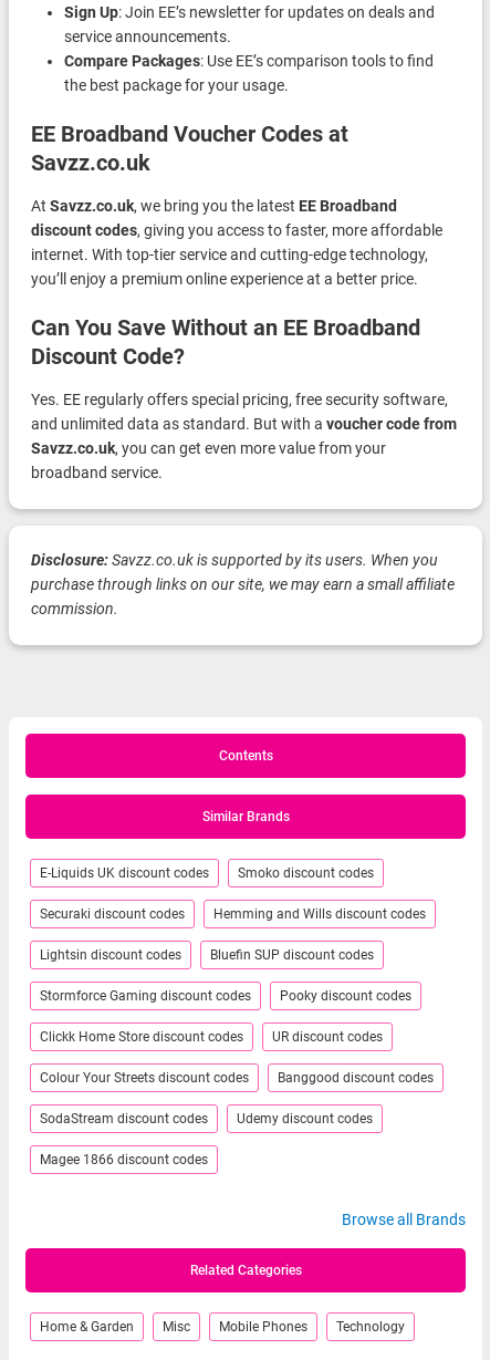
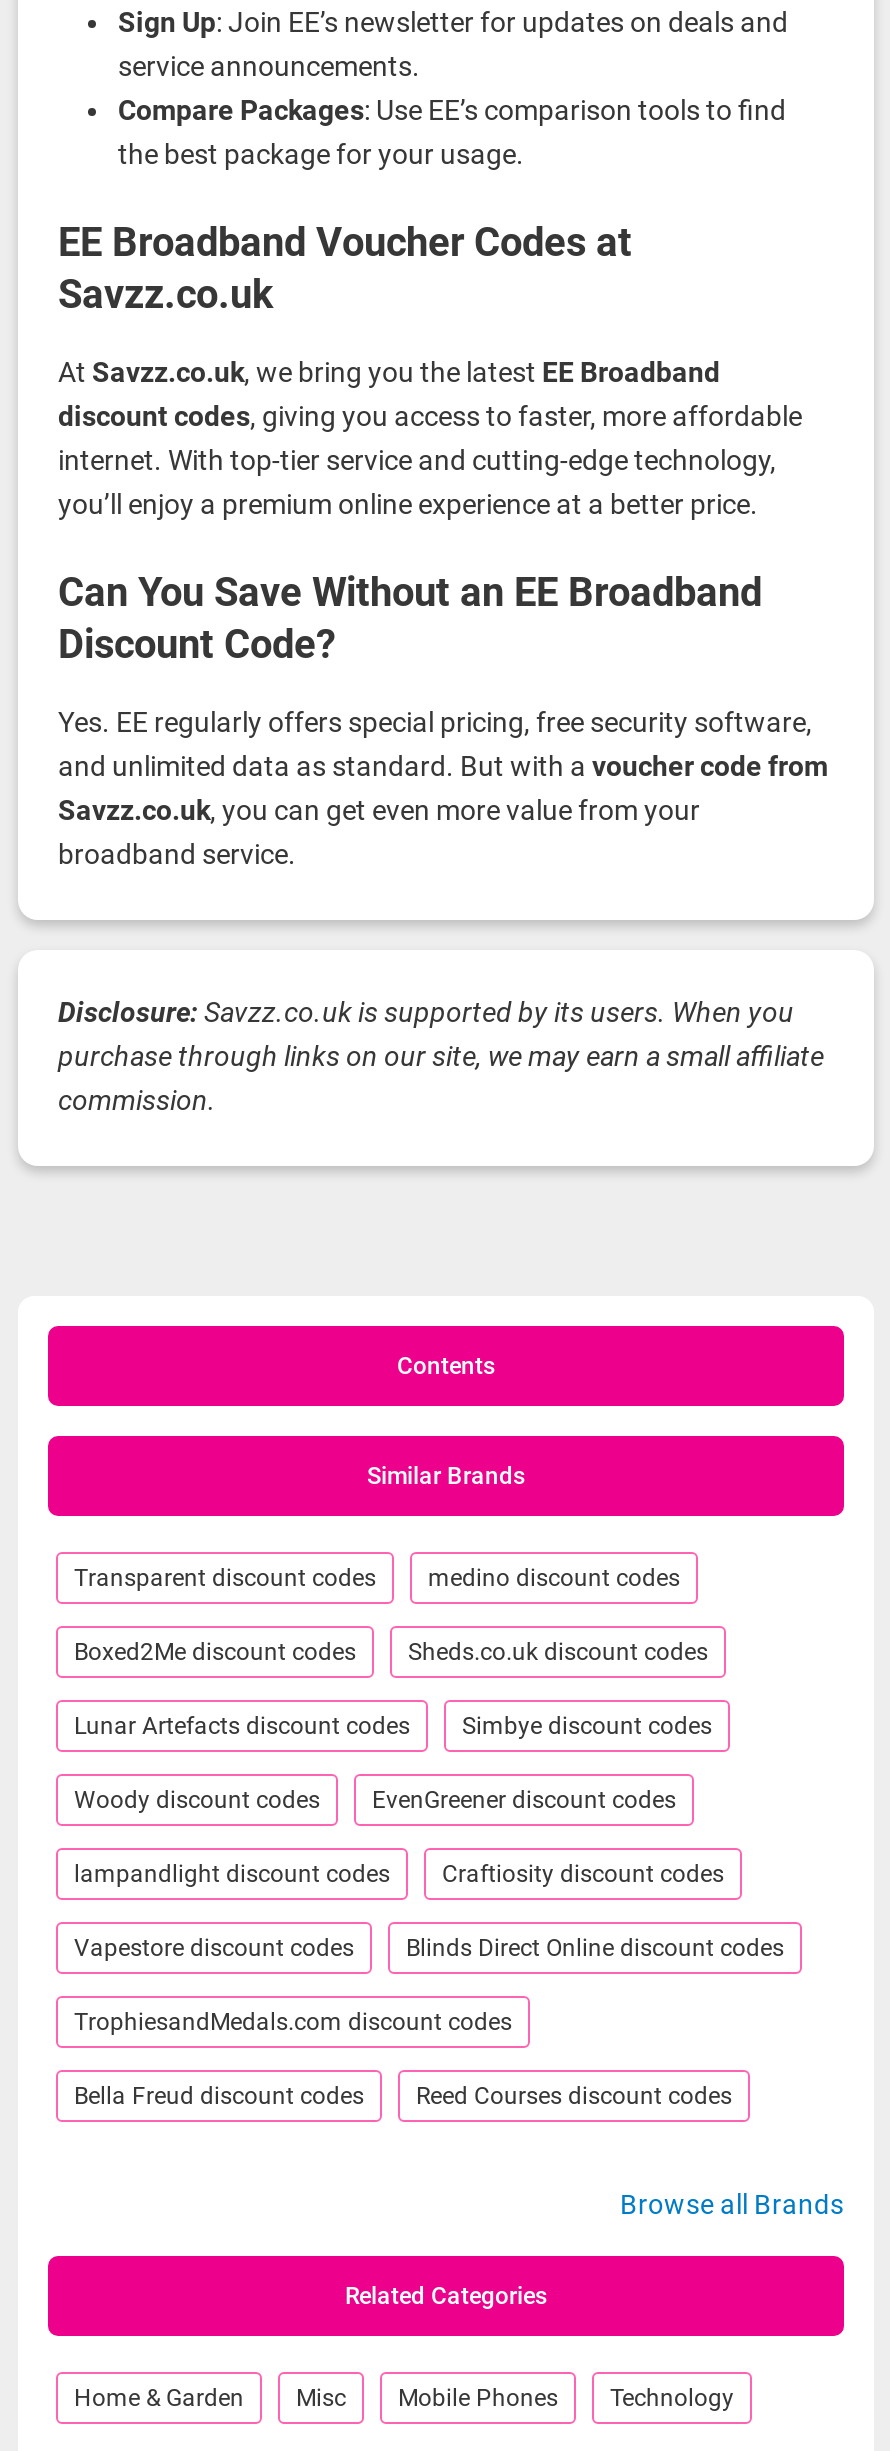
- E-Liquids UK discount codes
- Smoko discount codes
+ Transparent discount codes
+ medino discount codes

- Securaki discount codes
- Hemming and Wills discount codes
+ Boxed2Me discount codes
+ Sheds.co.uk discount codes

- Lightsin discount codes
- Bluefin SUP discount codes
+ Lunar Artefacts discount codes
+ Simbye discount codes

- Stormforce Gaming discount codes
- Pooky discount codes
+ Woody discount codes
+ EvenGreener discount codes

- Clickk Home Store discount codes
- UR discount codes
+ lampandlight discount codes
+ Craftiosity discount codes

- Colour Your Streets discount codes
- Banggood discount codes
+ Vapestore discount codes
+ Blinds Direct Online discount codes

- SodaStream discount codes
- Udemy discount codes
+ TrophiesandMedals.com discount codes

- Magee 1866 discount codes
+ Bella Freud discount codes
+ Reed Courses discount codes
